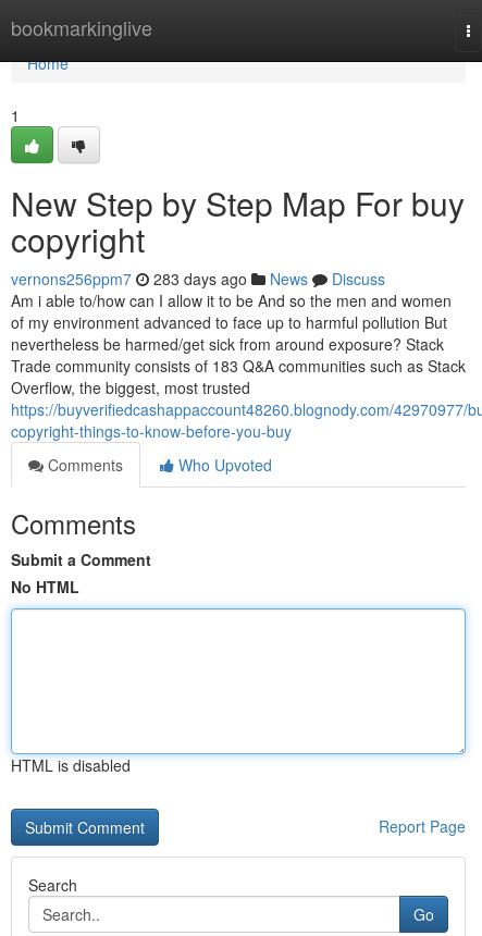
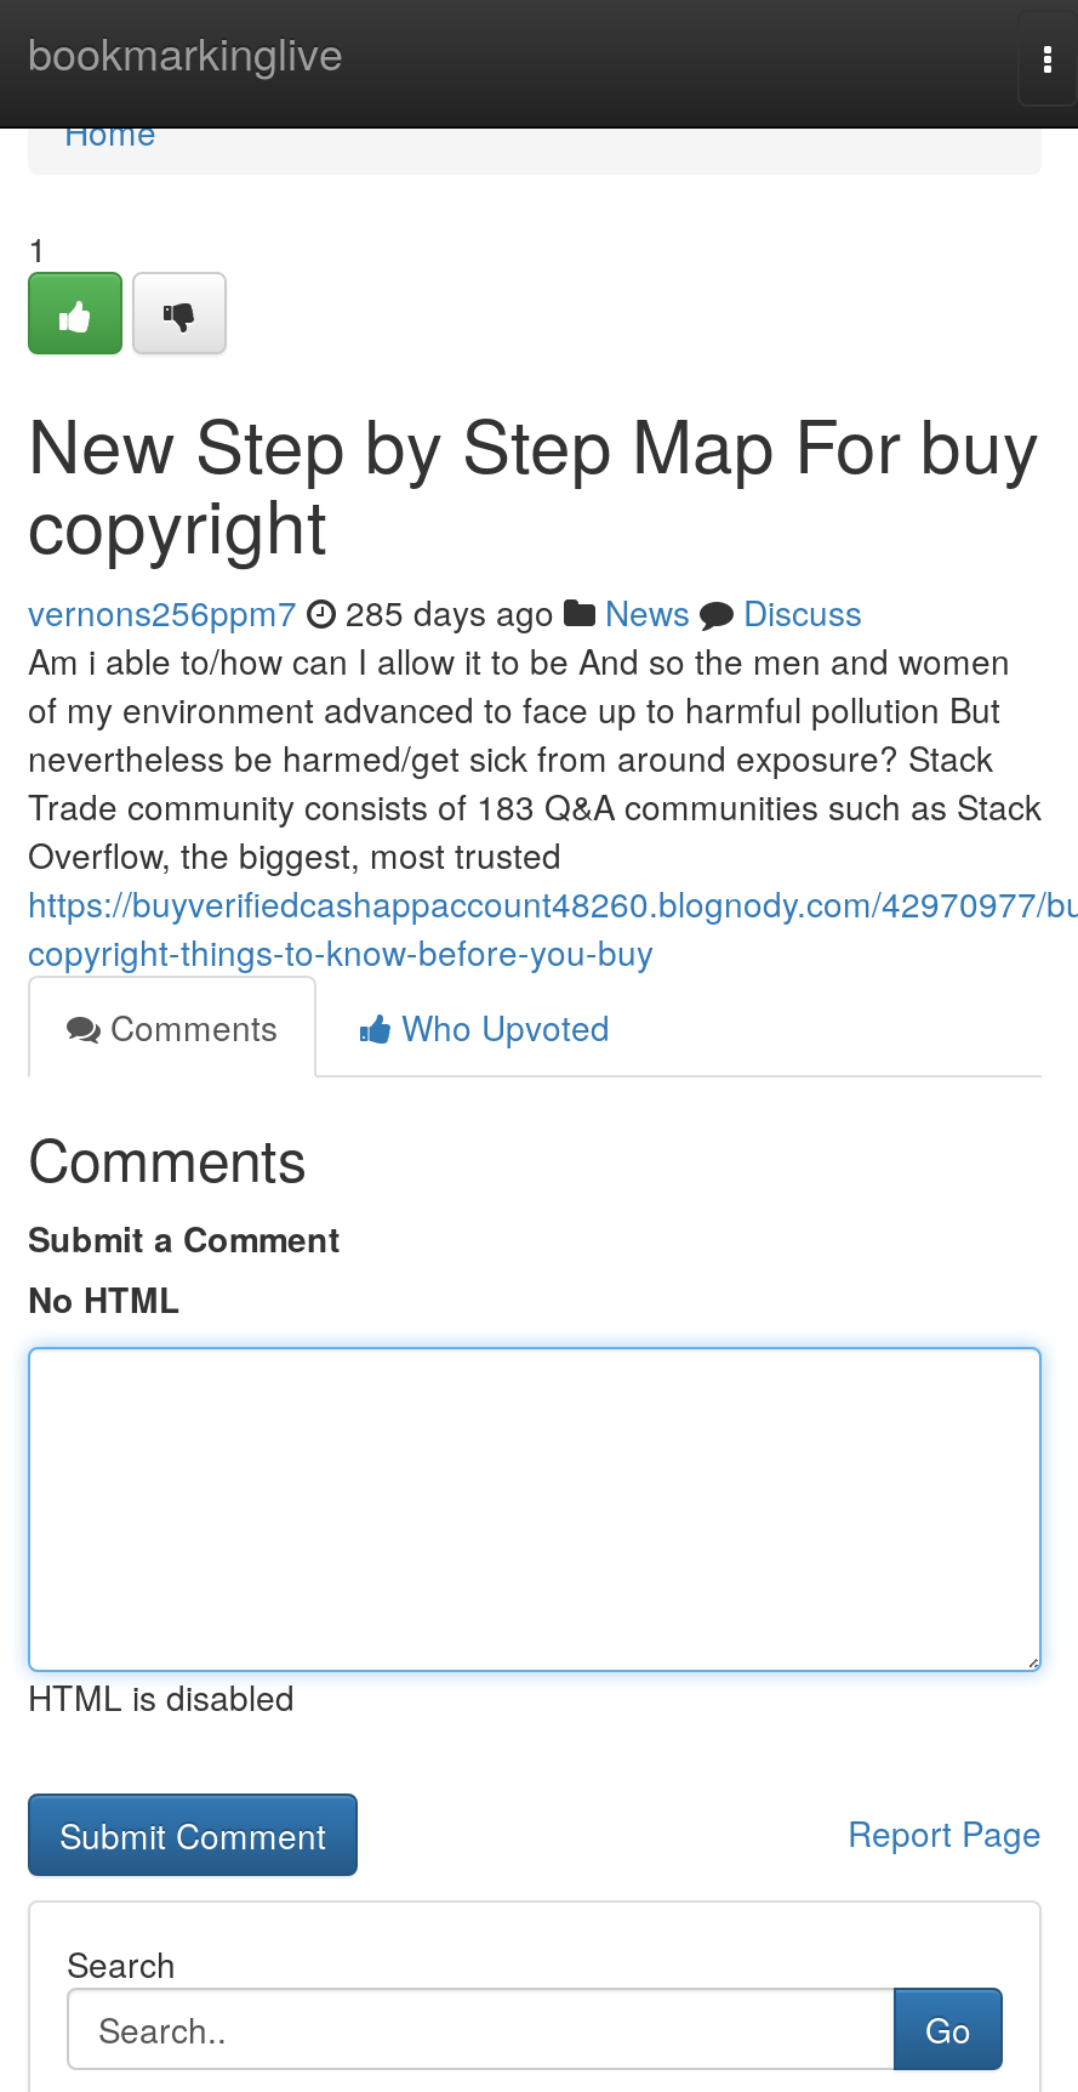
- vernons256ppm7 283 days ago News Discuss
+ vernons256ppm7 285 days ago News Discuss
